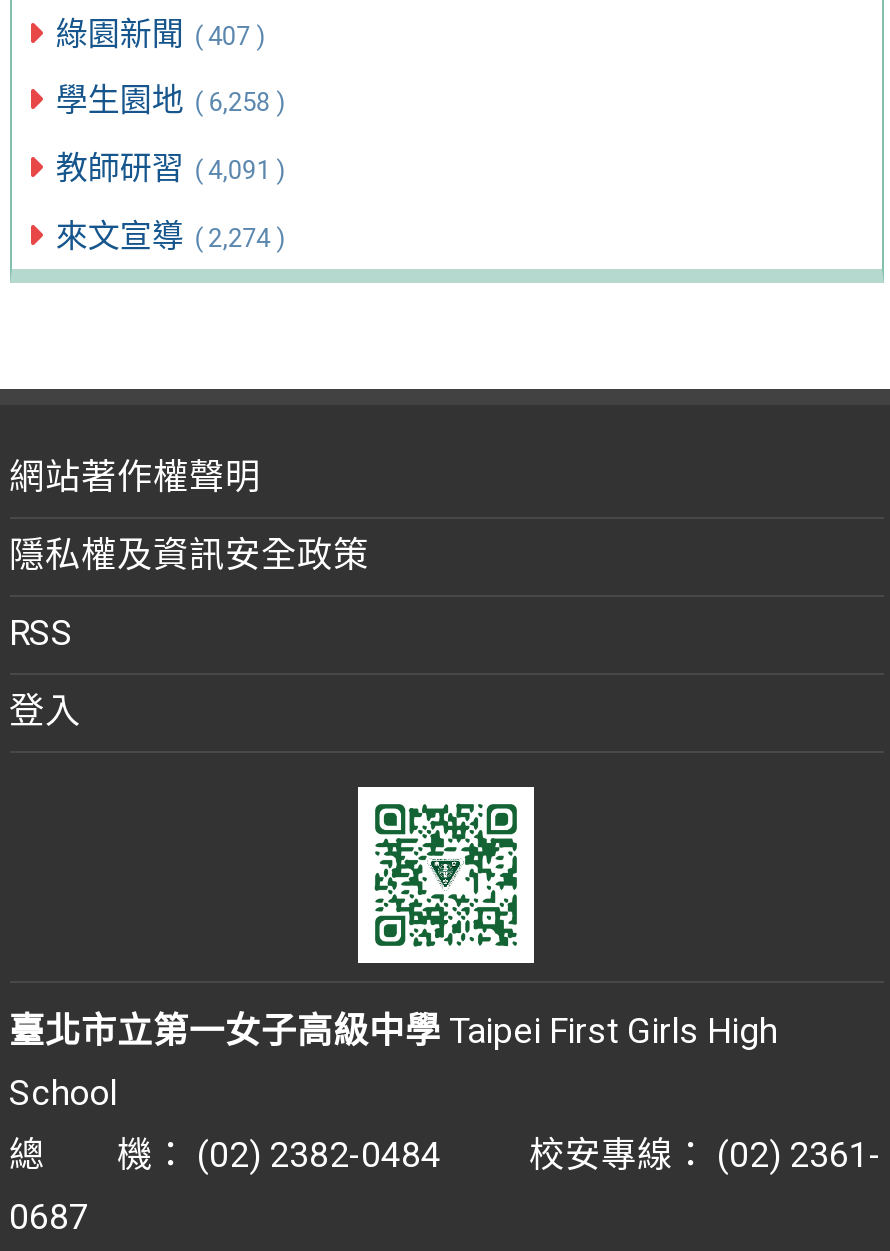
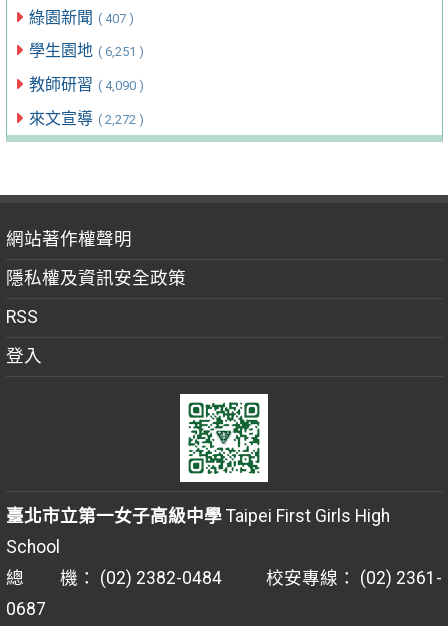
- 學生園地 ( 6,258 )
+ 學生園地 ( 6,251 )

- 教師研習 ( 4,091 )
+ 教師研習 ( 4,090 )

- 來文宣導 ( 2,274 )
+ 來文宣導 ( 2,272 )
